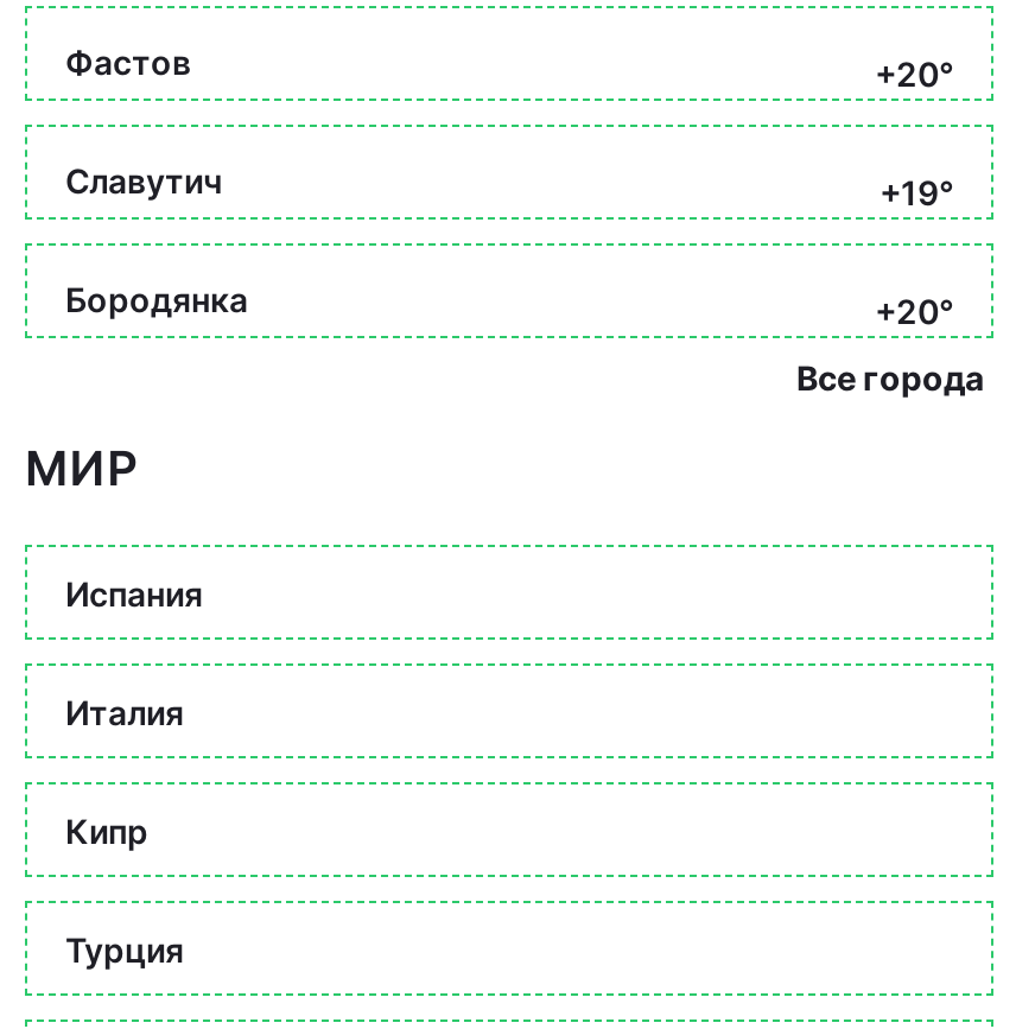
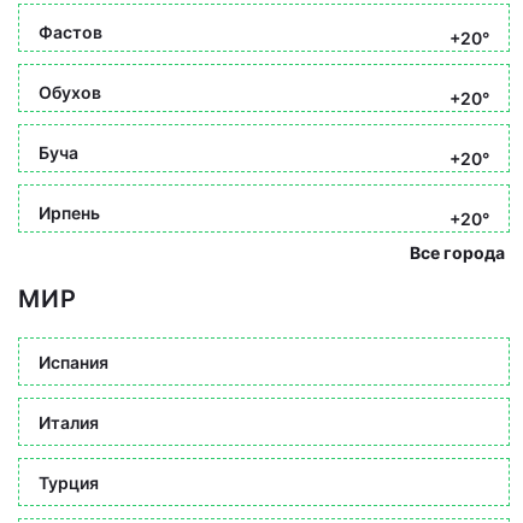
- Славутич
- +19°
- Бородянка
+ Обухов
+ +20°
+ Буча
+ +20°
+ Ирпень

moved down: +20° | Все города | МИР | Испания | Италия

- Кипр
